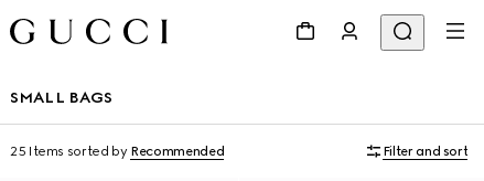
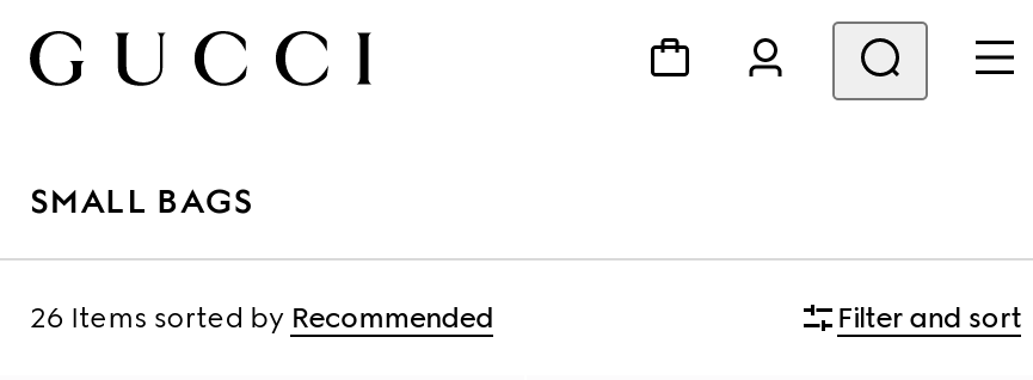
- 25 Items sorted by Recommended
+ 26 Items sorted by Recommended
